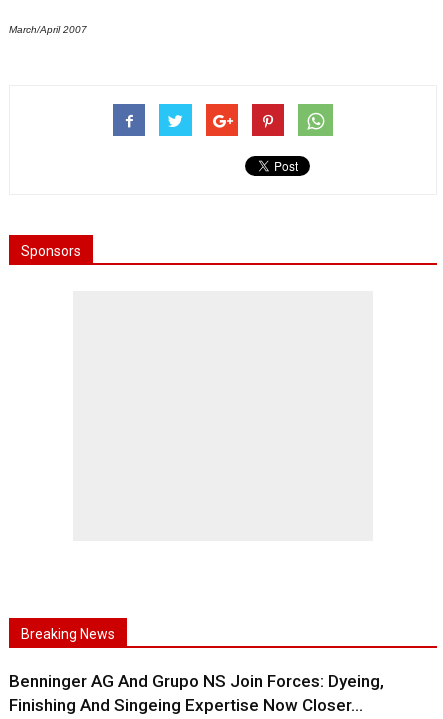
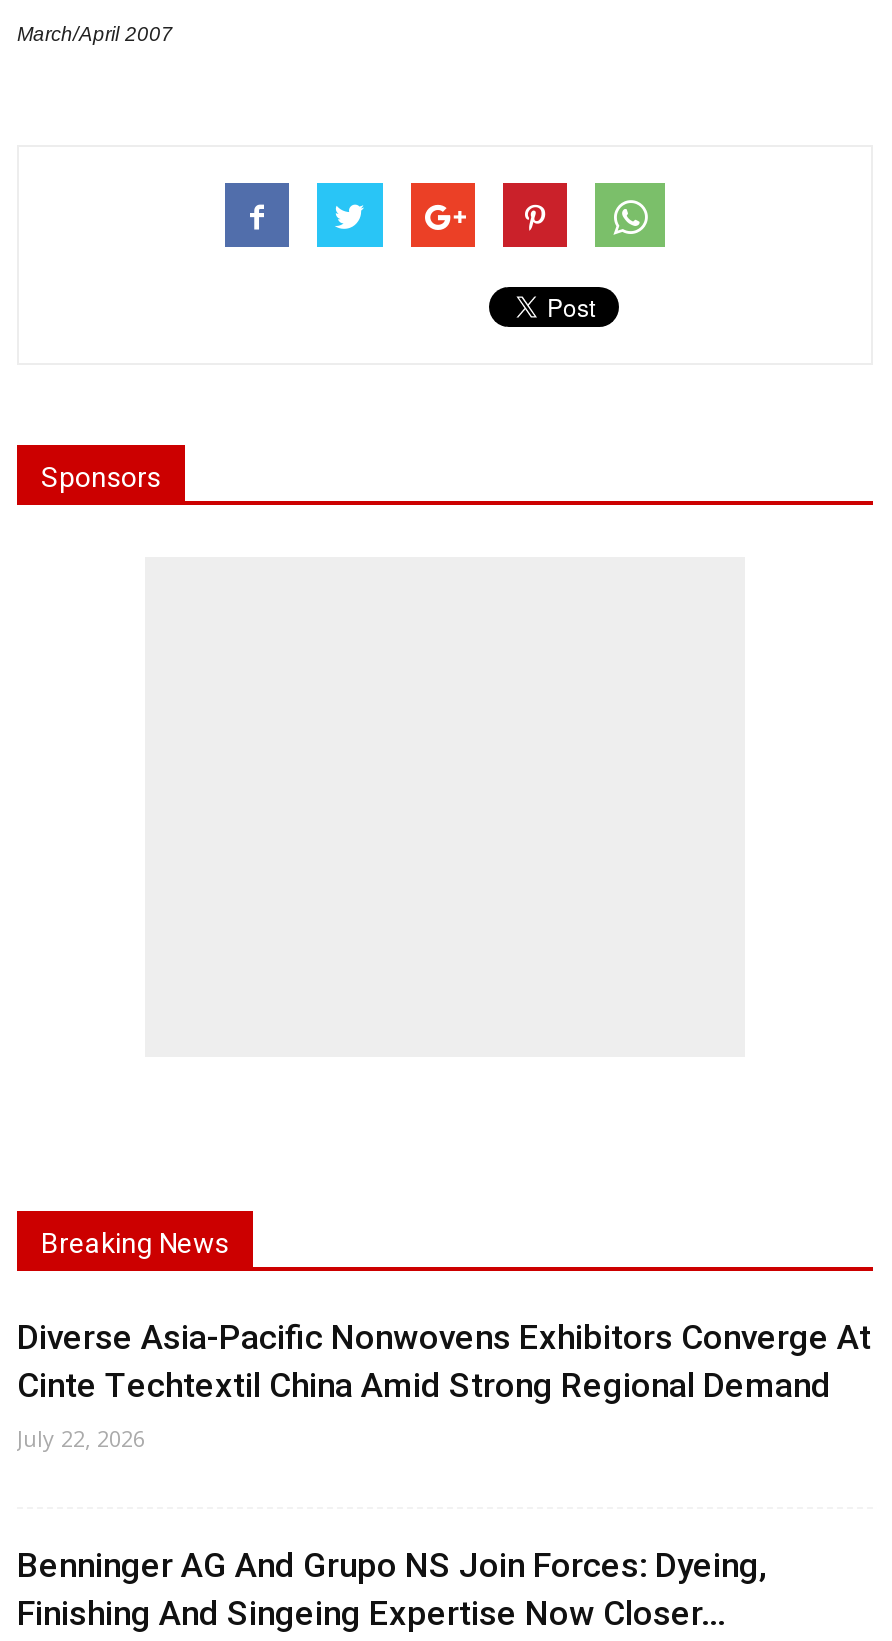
+ Diverse Asia-Pacific Nonwovens Exhibitors Converge At
+ Cinte Techtextil China Amid Strong Regional Demand
+ July 22, 2026
